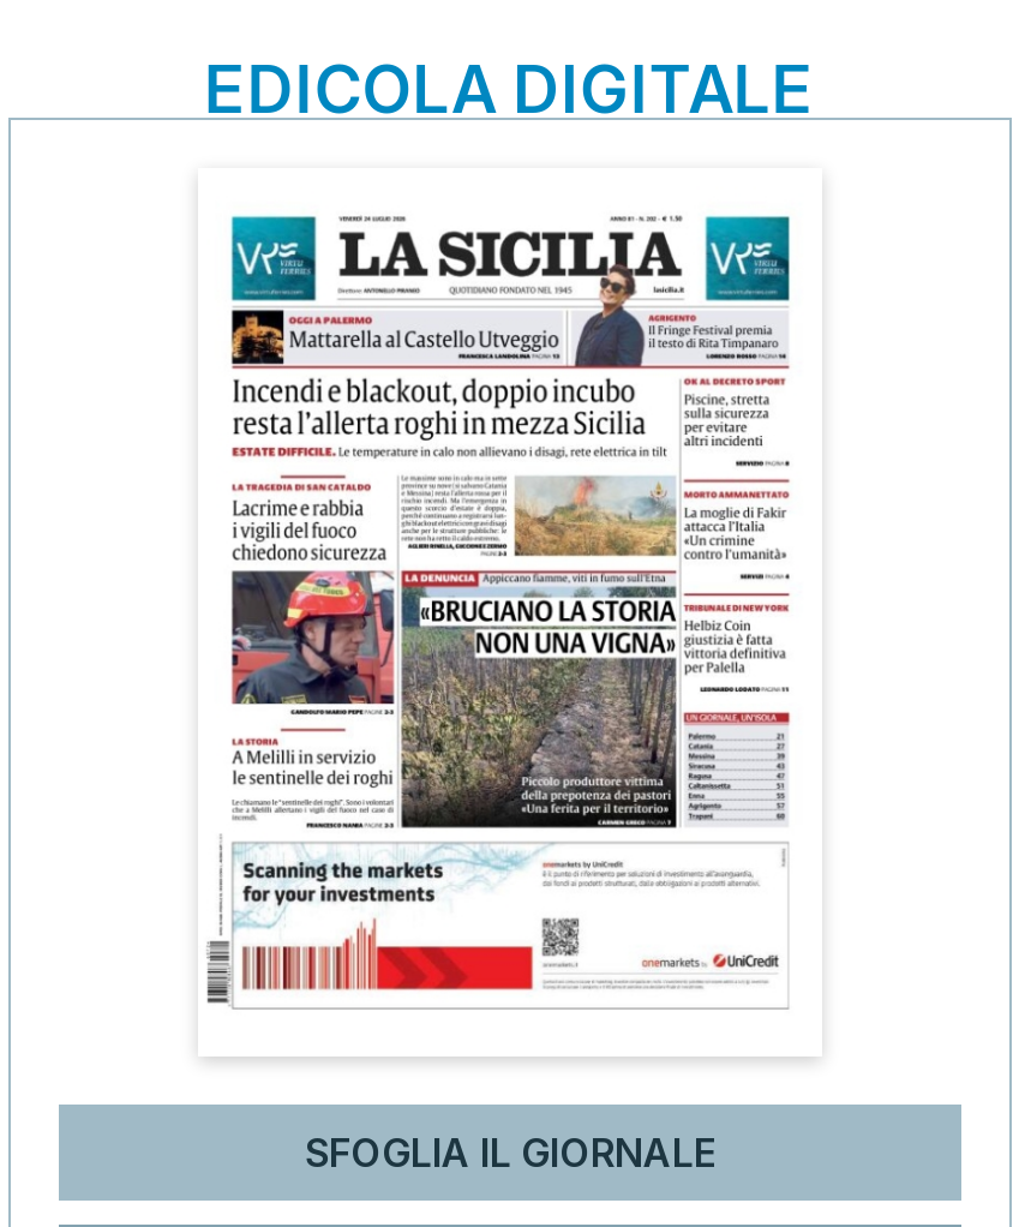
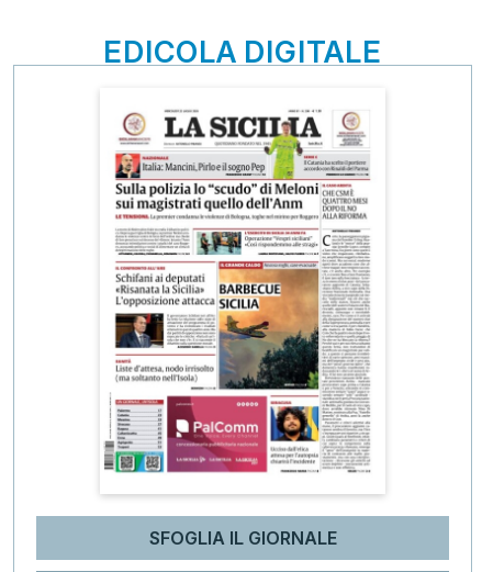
- [image]
+ [image]
